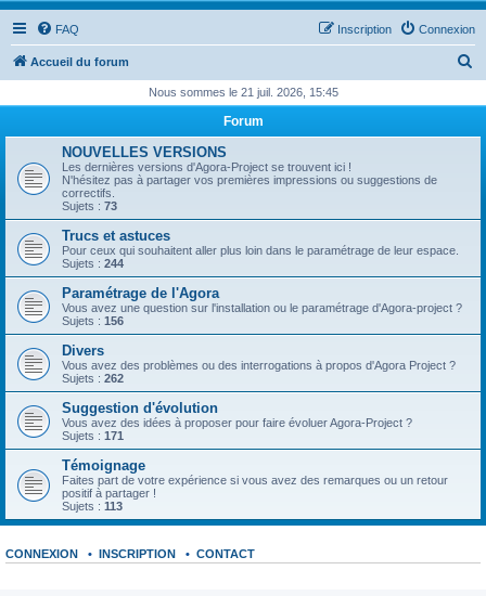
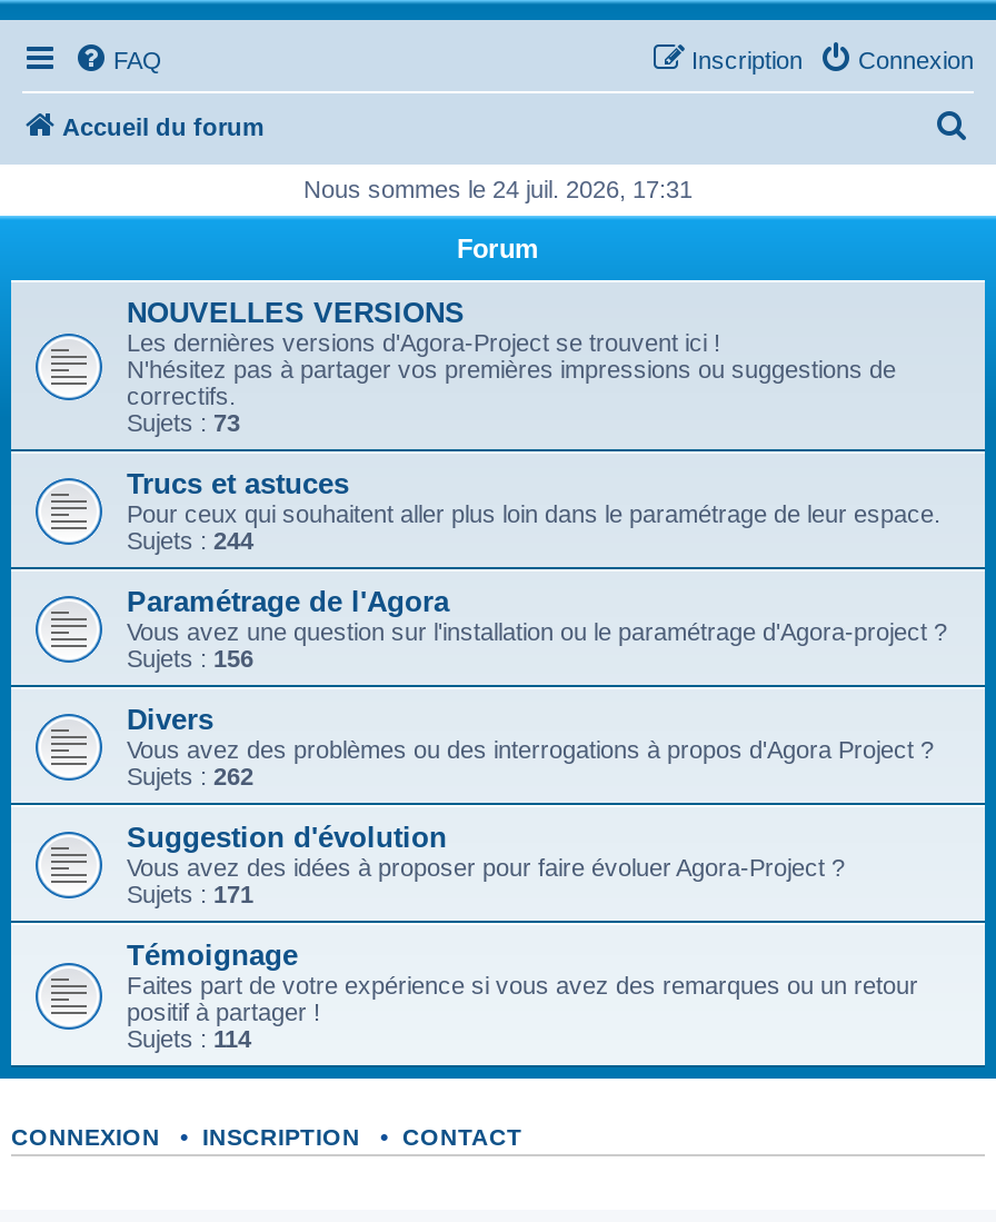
- Nous sommes le 21 juil. 2026, 15:45
+ Nous sommes le 24 juil. 2026, 17:31

- Sujets : 113
+ Sujets : 114
